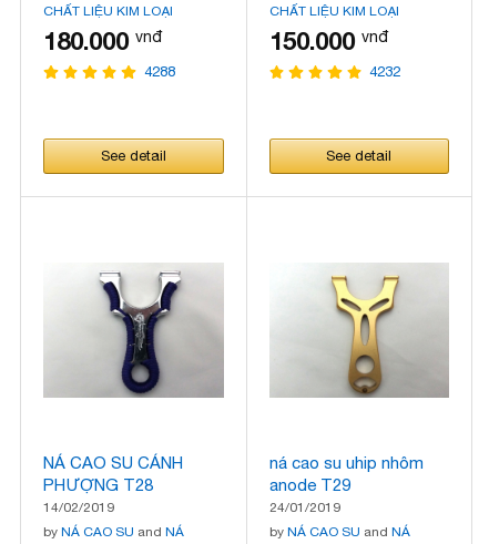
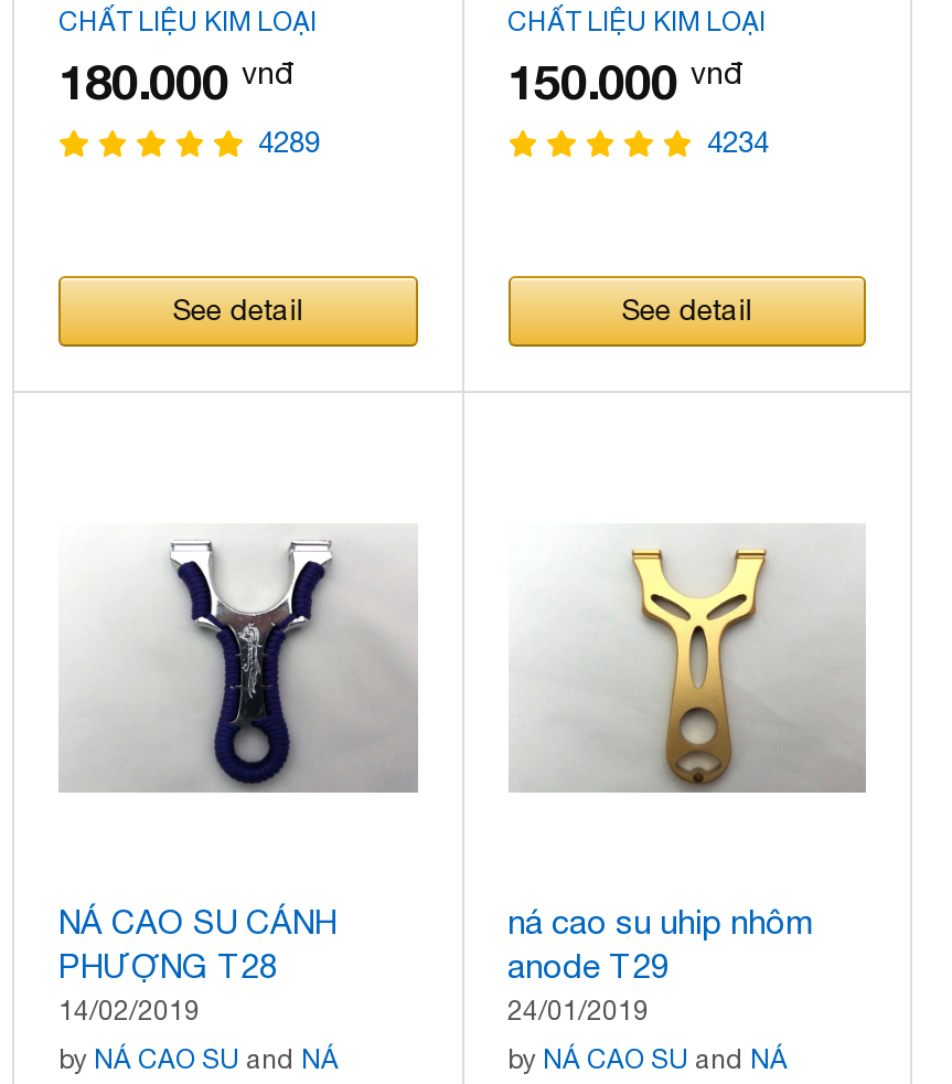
- 4288
+ 4289

- 4232
+ 4234
